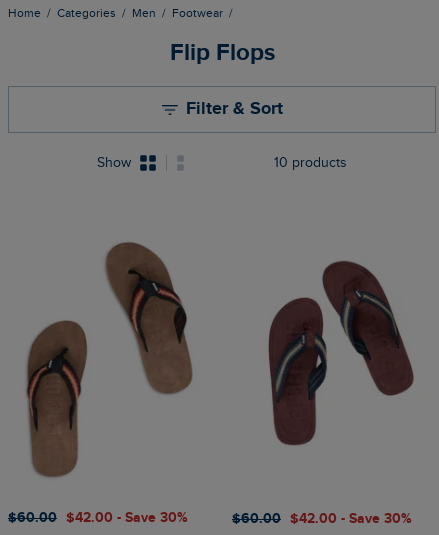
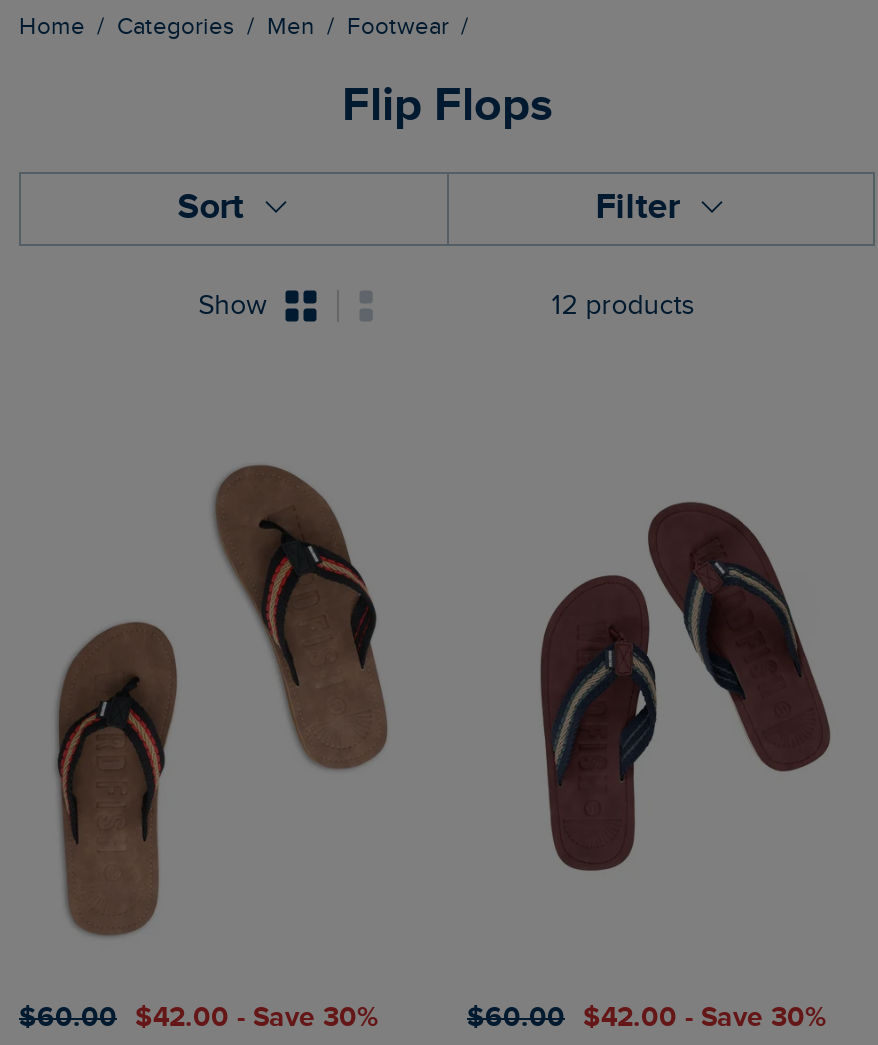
- Filter & Sort
+ Sort
+ Filter

- 10 products
+ 12 products
